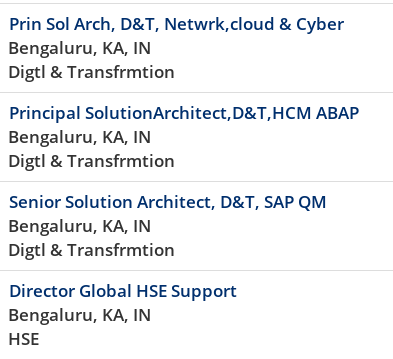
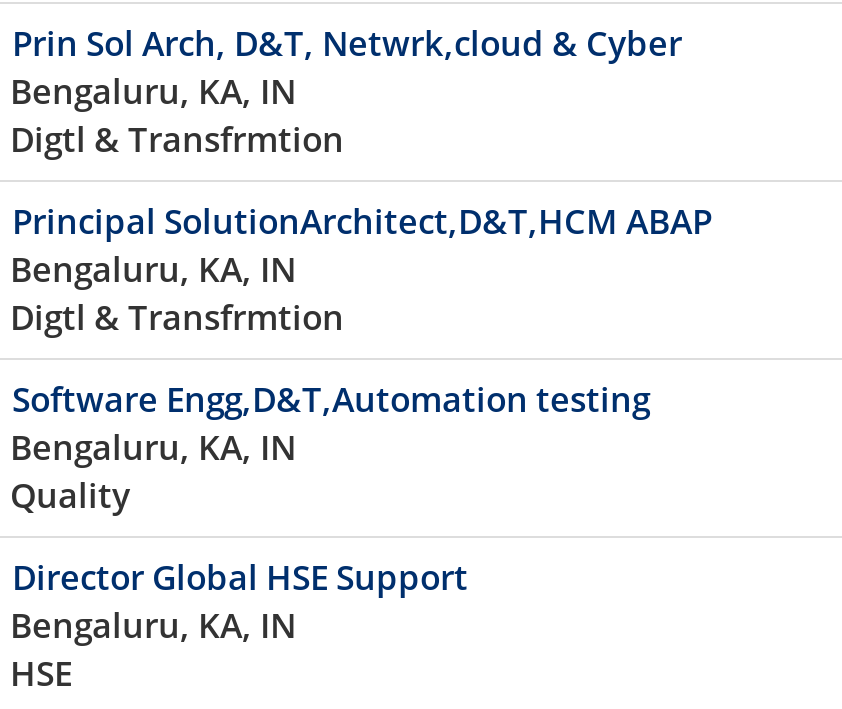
- Senior Solution Architect, D&T, SAP QM
+ Software Engg,D&T,Automation testing

- Digtl & Transfrmtion
+ Quality
